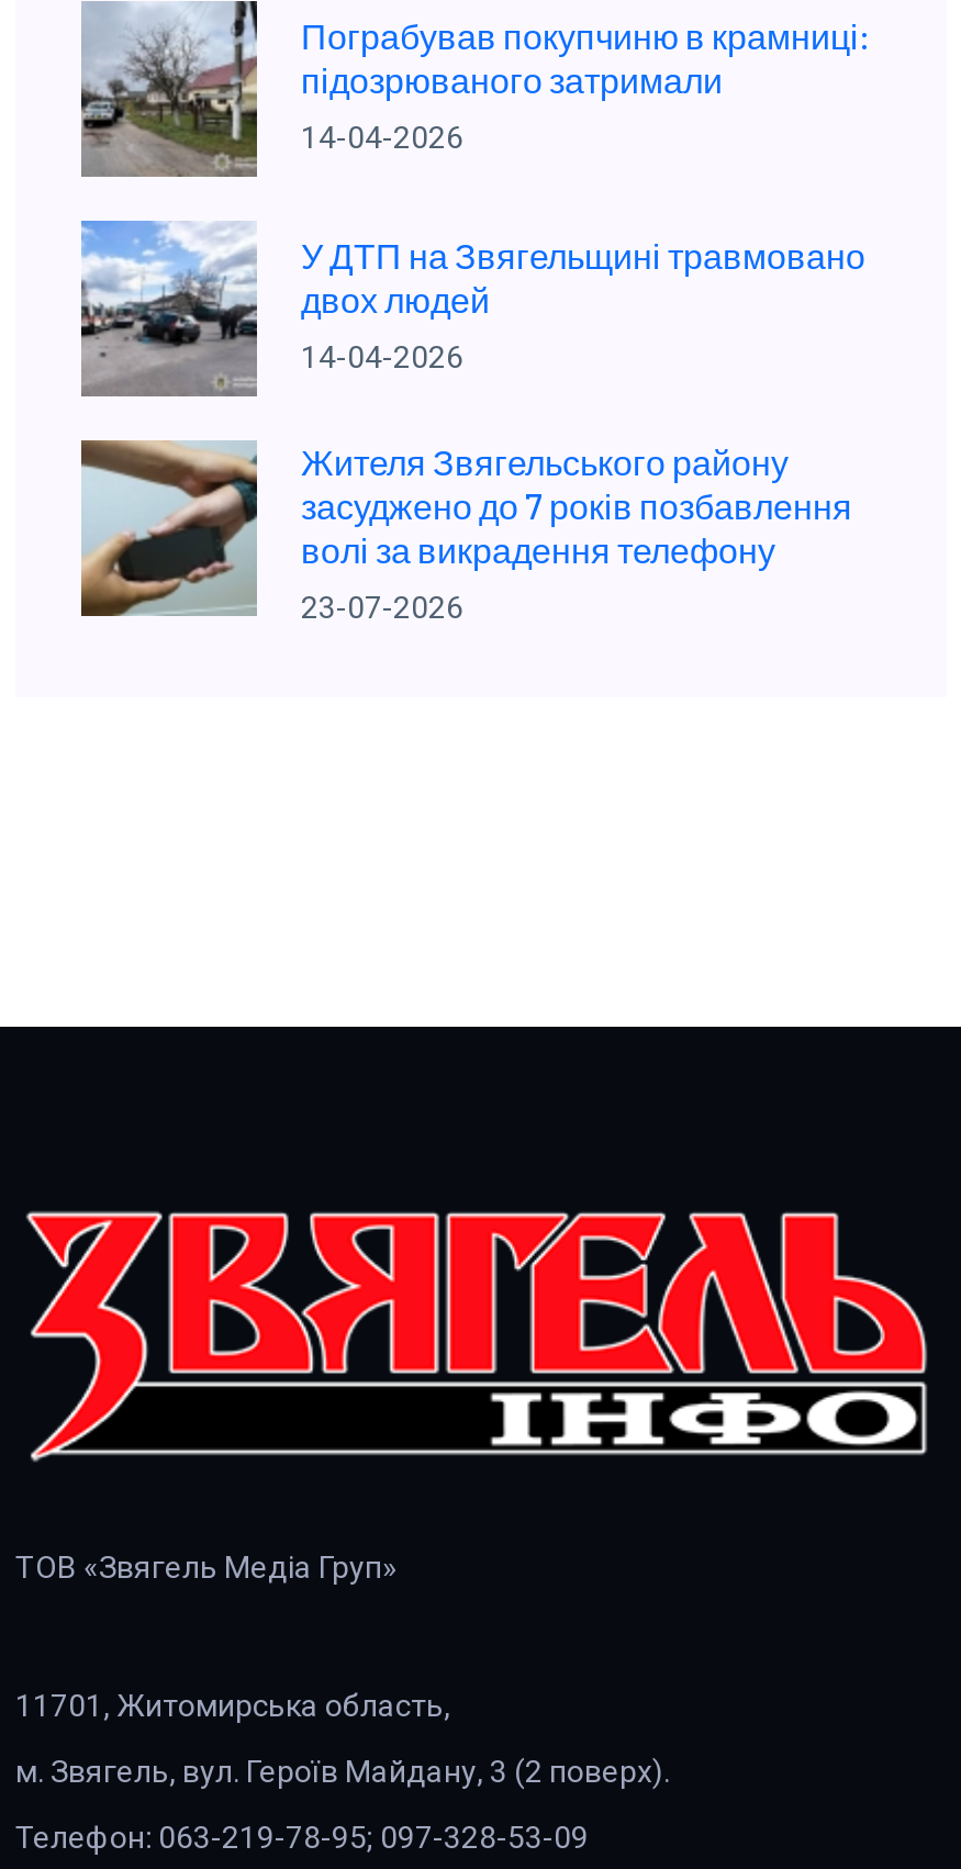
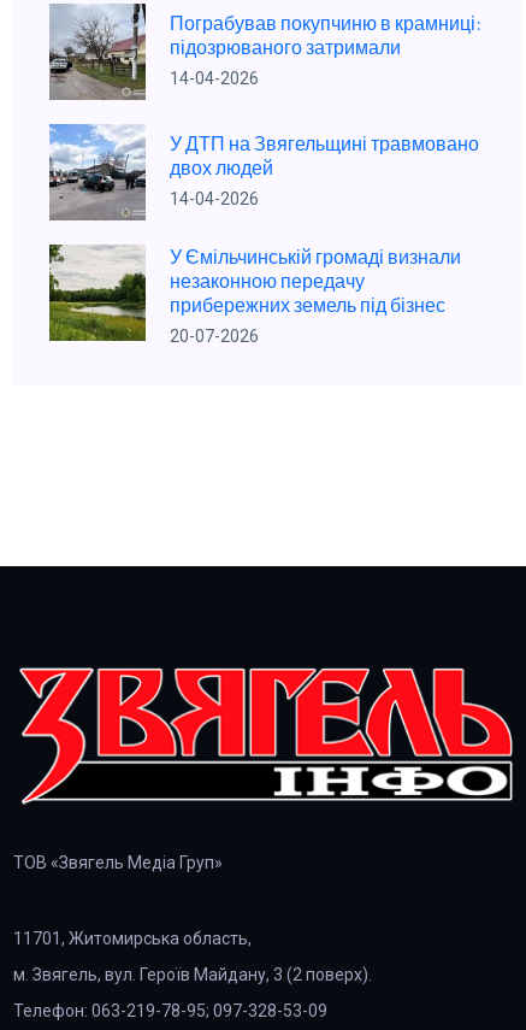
- [image]
- Жителя Звягельського району
- засуджено до 7 років позбавлення
- волі за викрадення телефону
+ [image]
+ У Ємільчинській громаді визнали
+ незаконною передачу
+ прибережних земель під бізнес

- 23-07-2026
+ 20-07-2026
